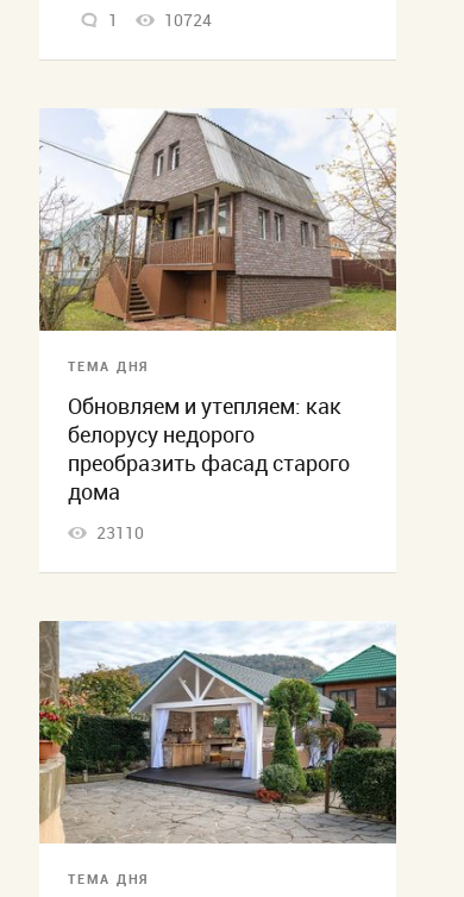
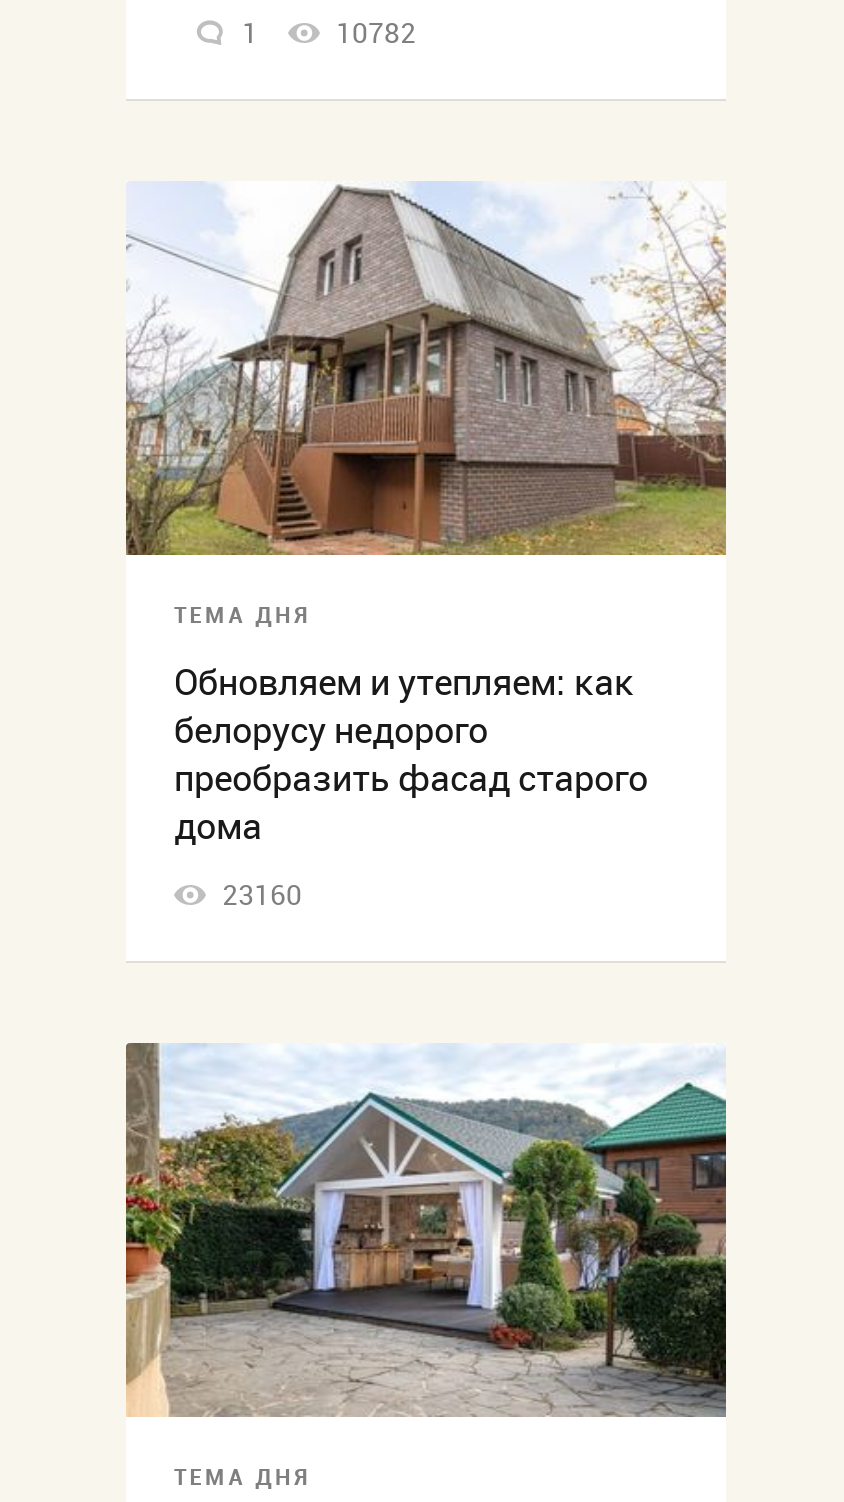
- 10724
+ 10782

- 23110
+ 23160
